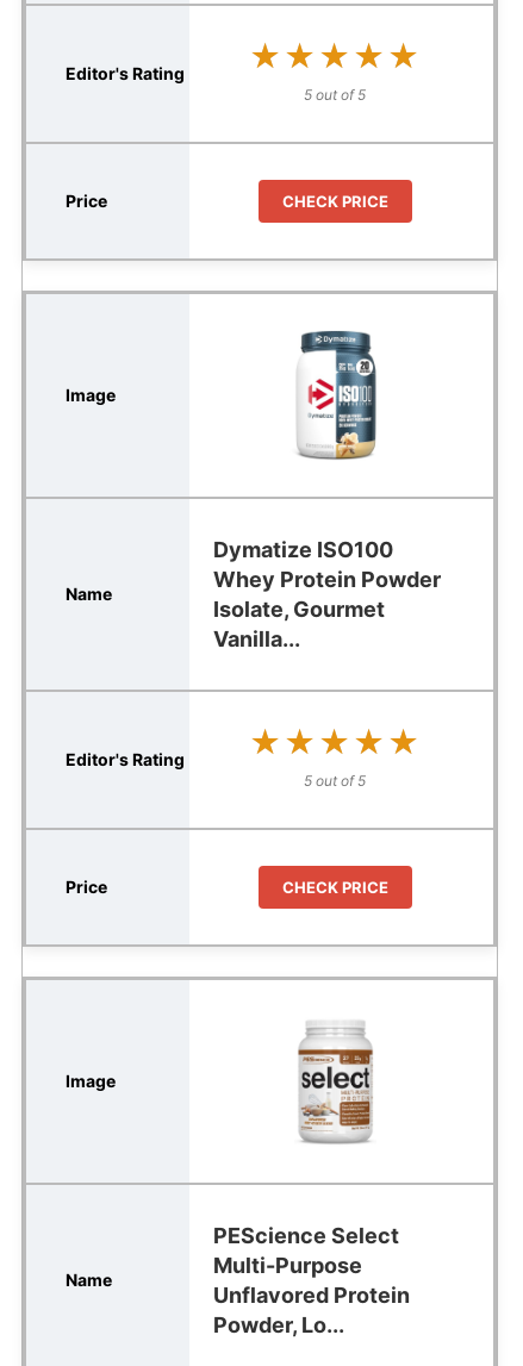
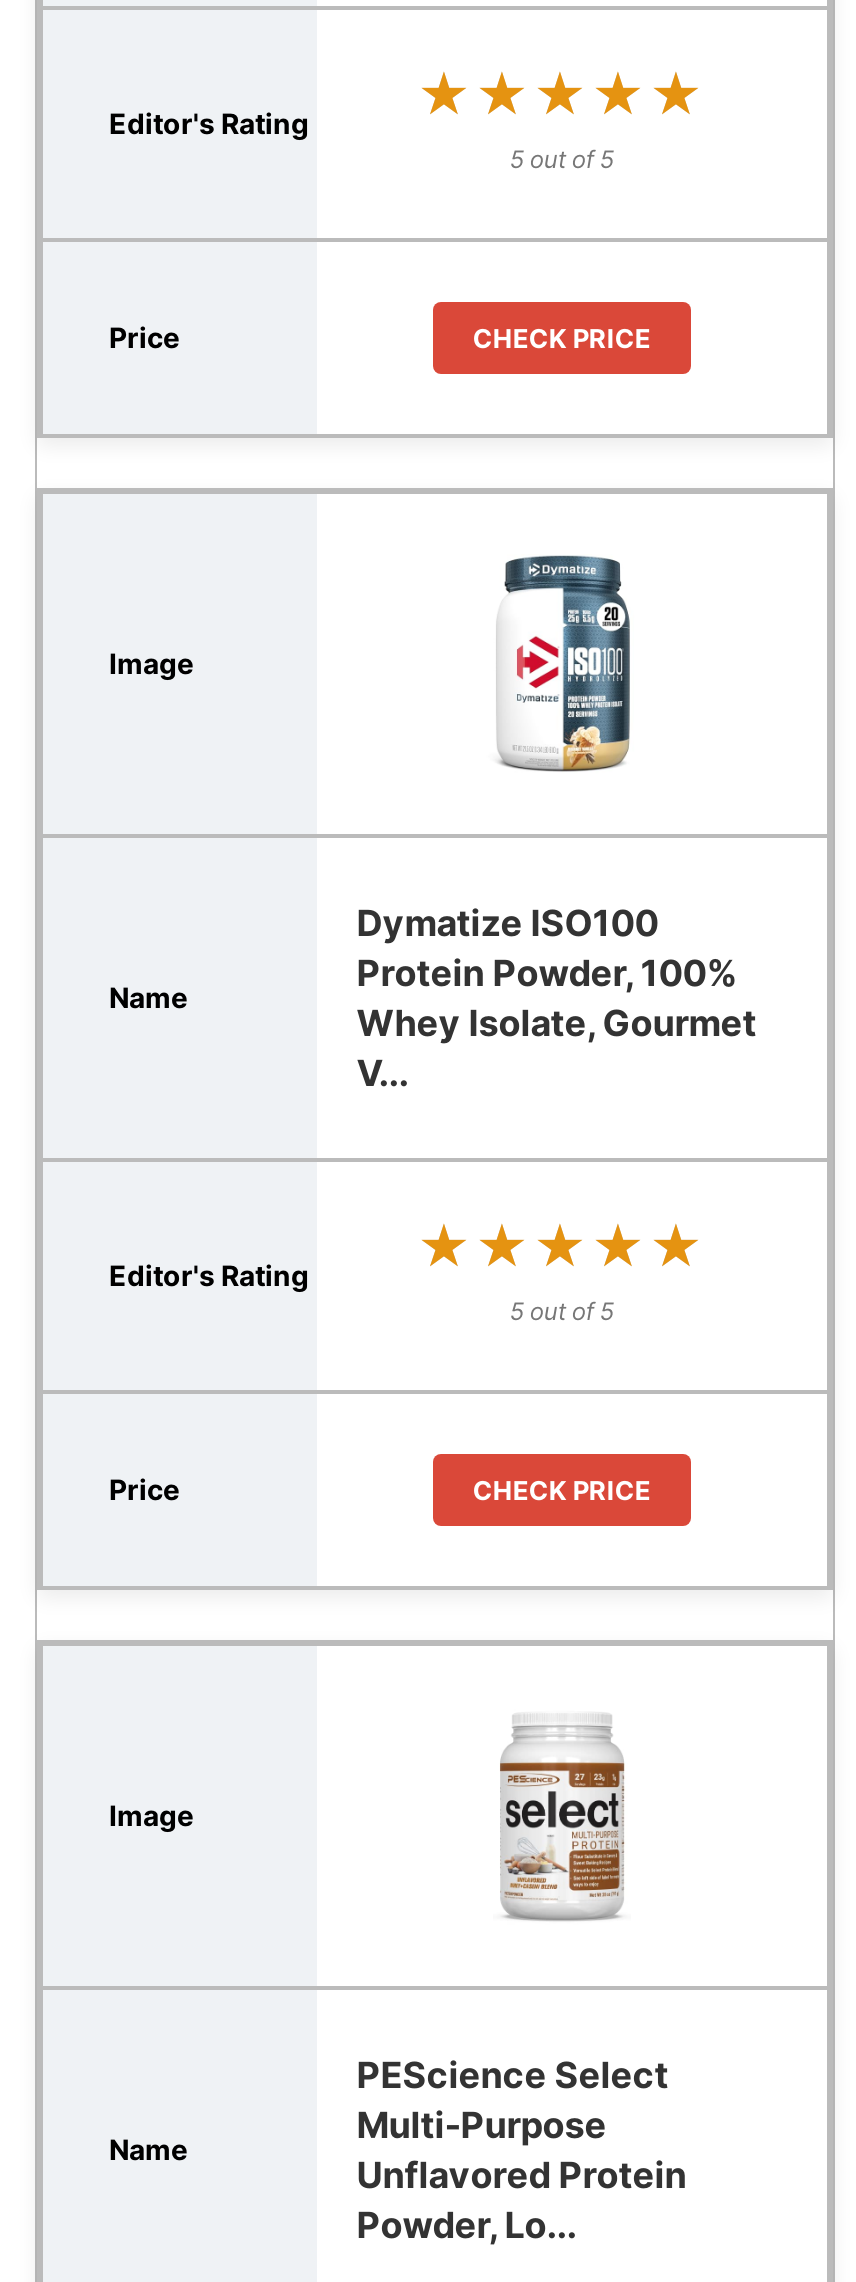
- Whey Protein Powder
- Isolate, Gourmet
- Vanilla...
+ Protein Powder, 100%
+ Whey Isolate, Gourmet
+ V...
